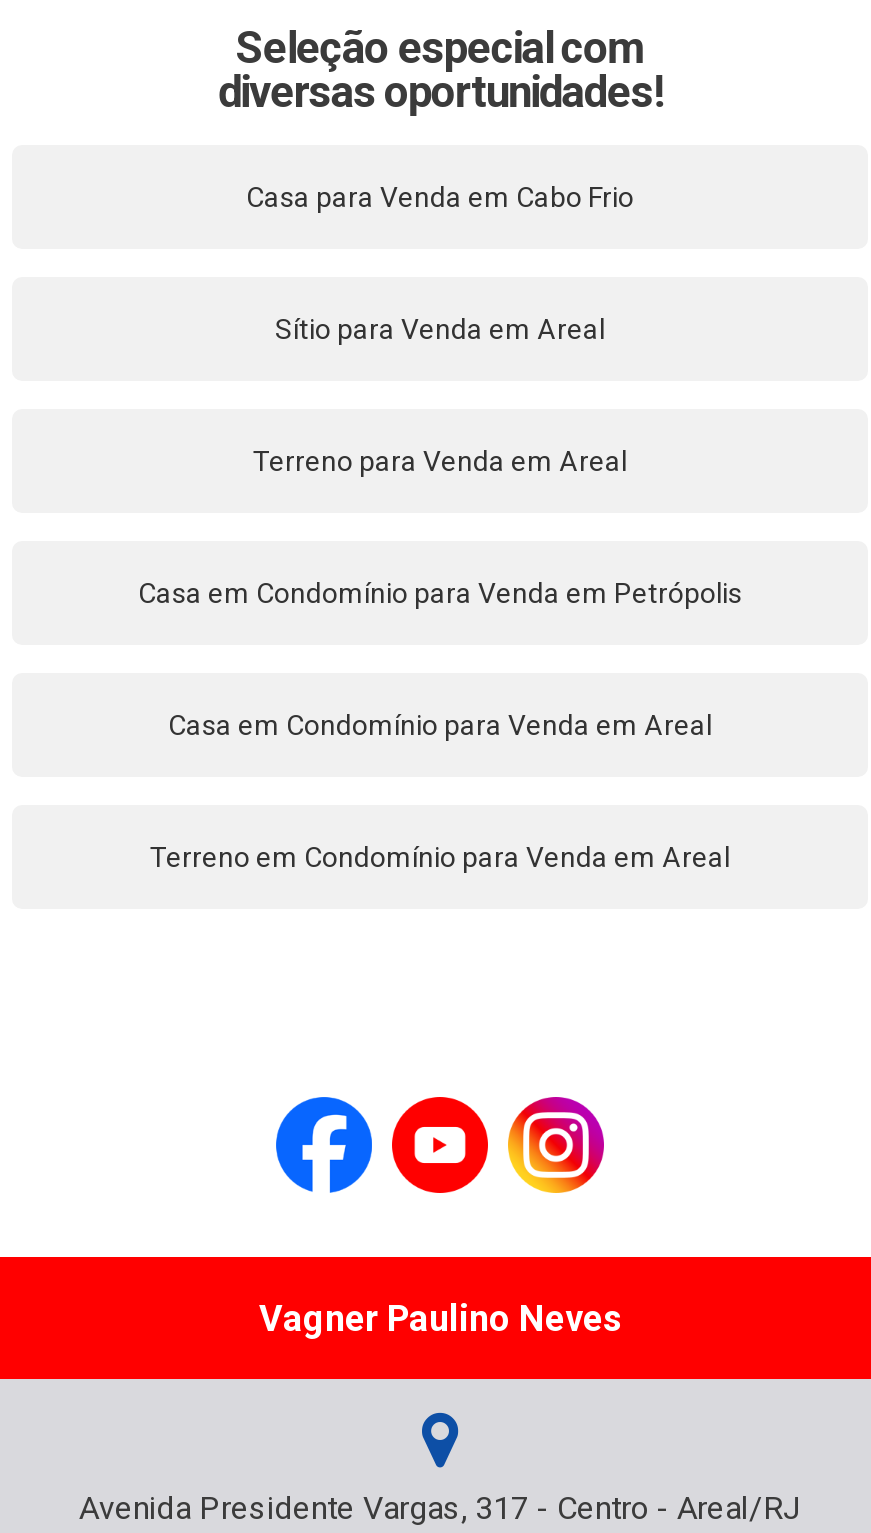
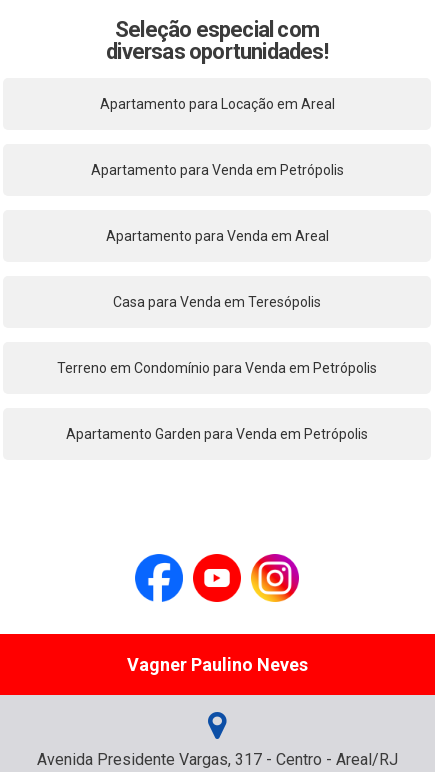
- Casa para Venda em Cabo Frio
+ Apartamento para Locação em Areal

- Sítio para Venda em Areal
+ Apartamento para Venda em Petrópolis

- Terreno para Venda em Areal
+ Apartamento para Venda em Areal

- Casa em Condomínio para Venda em Petrópolis
+ Casa para Venda em Teresópolis

- Casa em Condomínio para Venda em Areal
+ Terreno em Condomínio para Venda em Petrópolis

- Terreno em Condomínio para Venda em Areal
+ Apartamento Garden para Venda em Petrópolis
